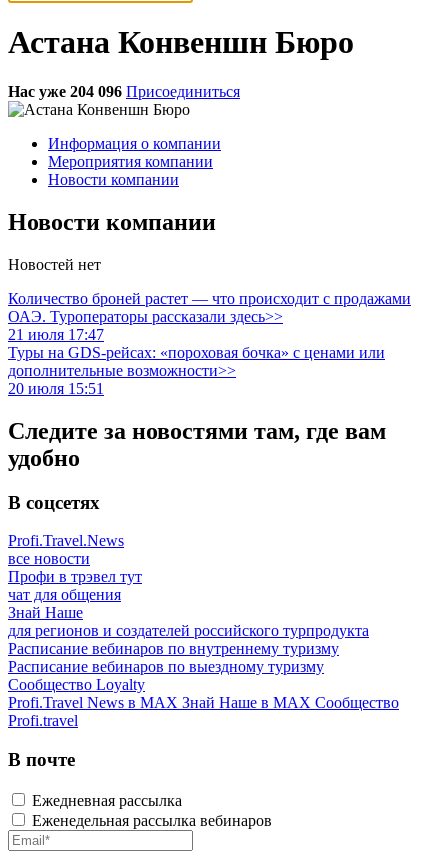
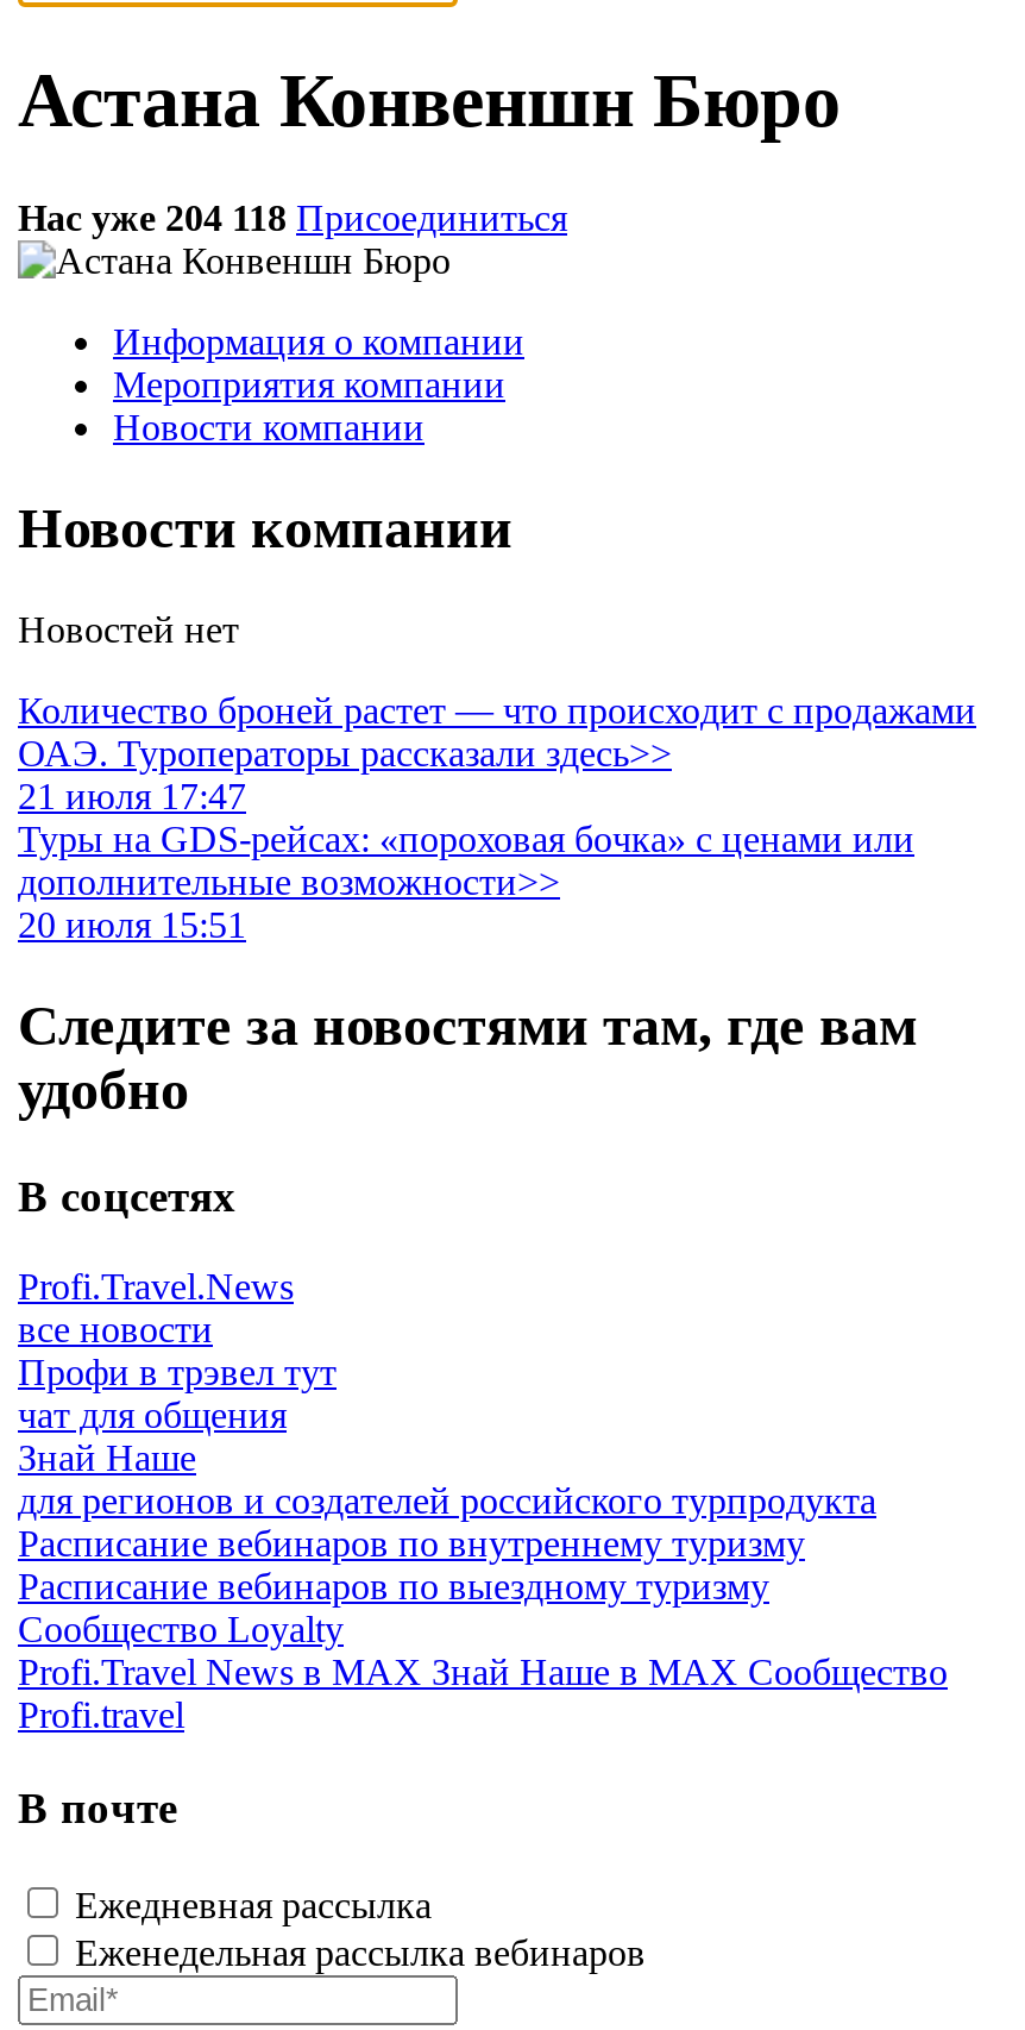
- Нас уже 204 096 Присоединиться
+ Нас уже 204 118 Присоединиться
